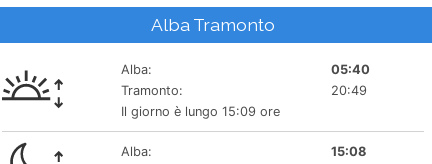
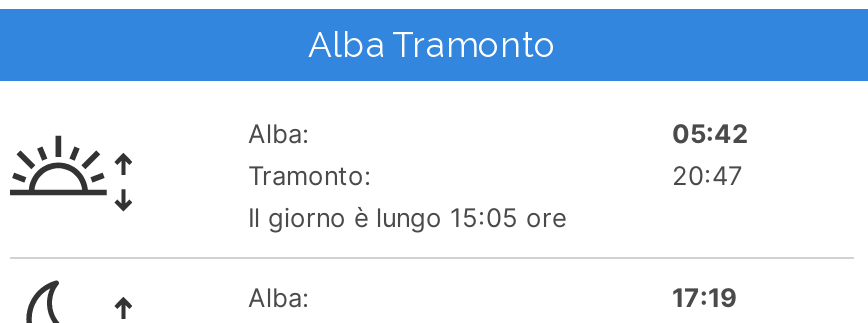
- 05:40
+ 05:42

- 20:49
+ 20:47

- Il giorno è lungo 15:09 ore
+ Il giorno è lungo 15:05 ore

- 15:08
+ 17:19
